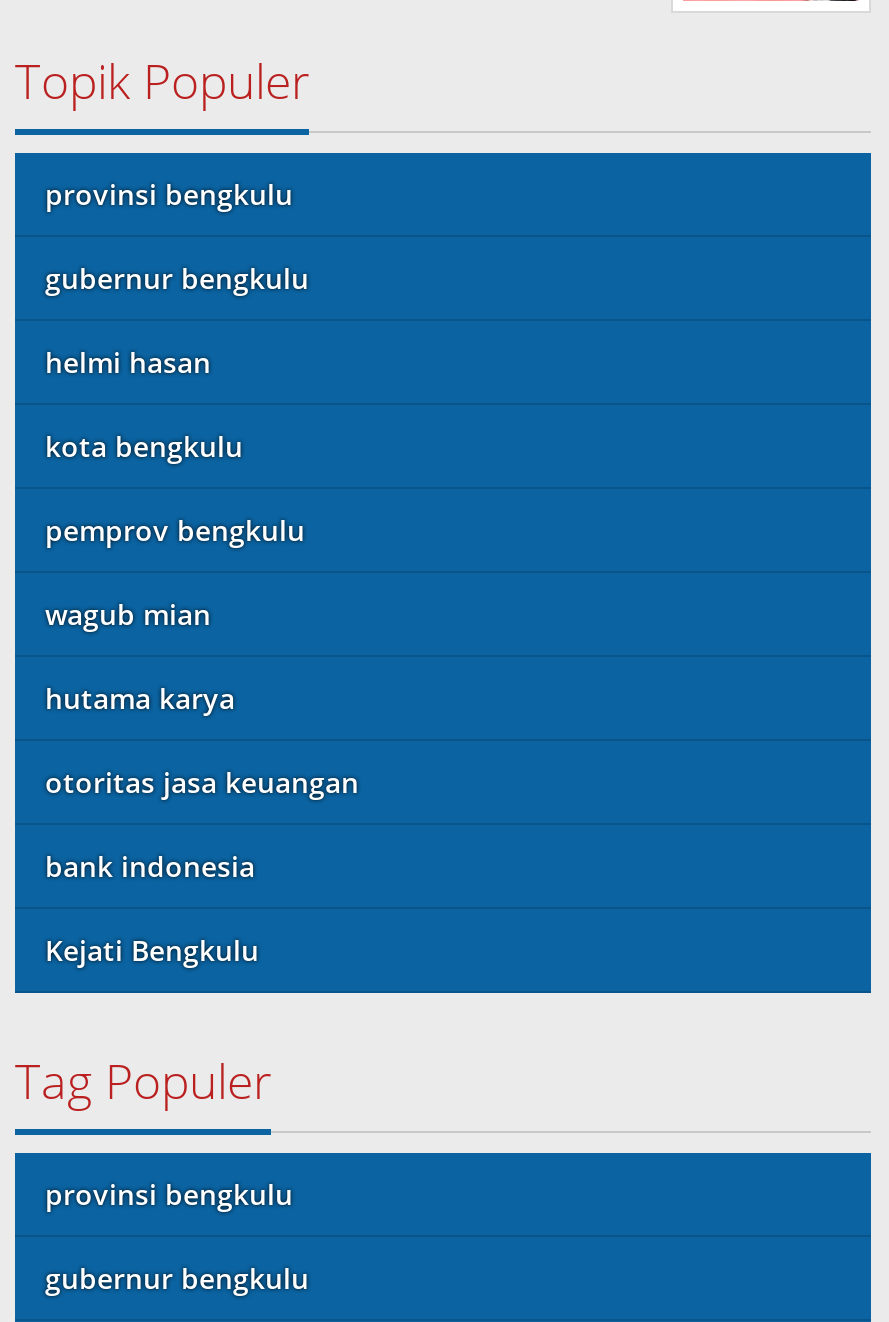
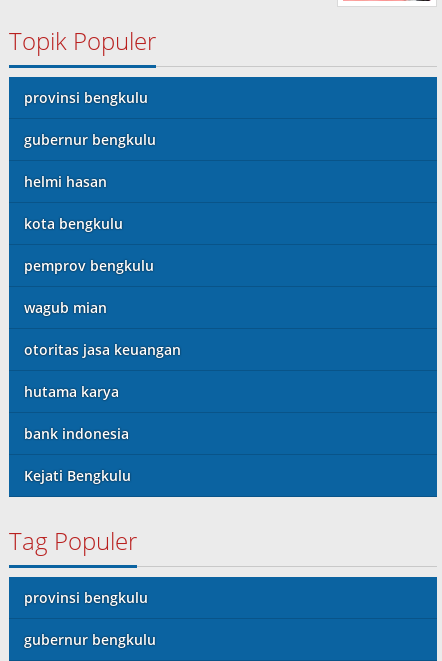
moved down: hutama karya

moved up: otoritas jasa keuangan
